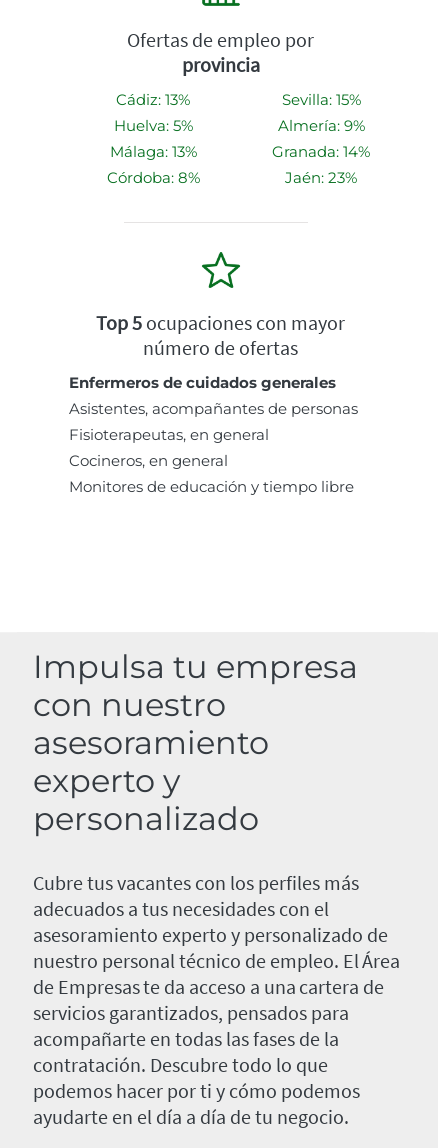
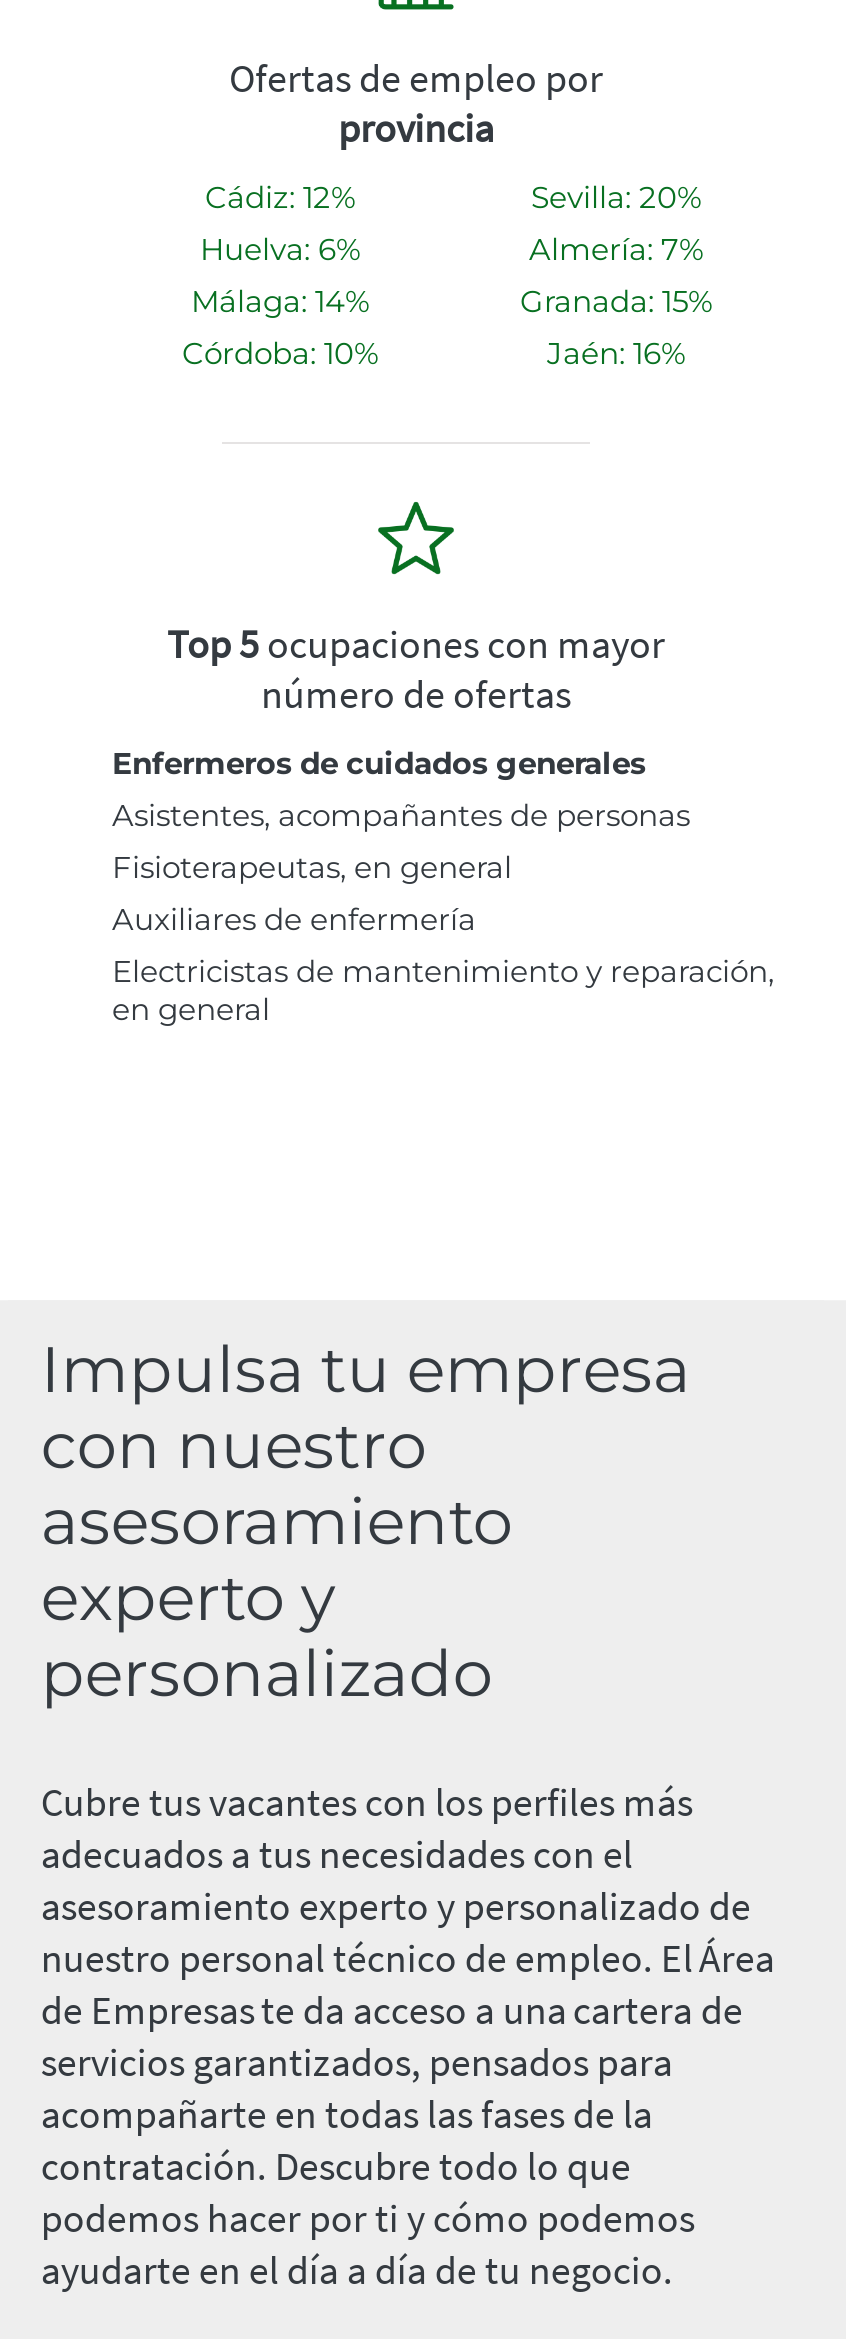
- Cádiz: 13%
+ Cádiz: 12%

- Sevilla: 15%
+ Sevilla: 20%

- Huelva: 5%
+ Huelva: 6%

- Almería: 9%
+ Almería: 7%

- Málaga: 13%
+ Málaga: 14%

- Granada: 14%
+ Granada: 15%

- Córdoba: 8%
+ Córdoba: 10%

- Jaén: 23%
+ Jaén: 16%

- Cocineros, en general
- Monitores de educación y tiempo libre
+ Auxiliares de enfermería
+ Electricistas de mantenimiento y reparación,
+ en general
